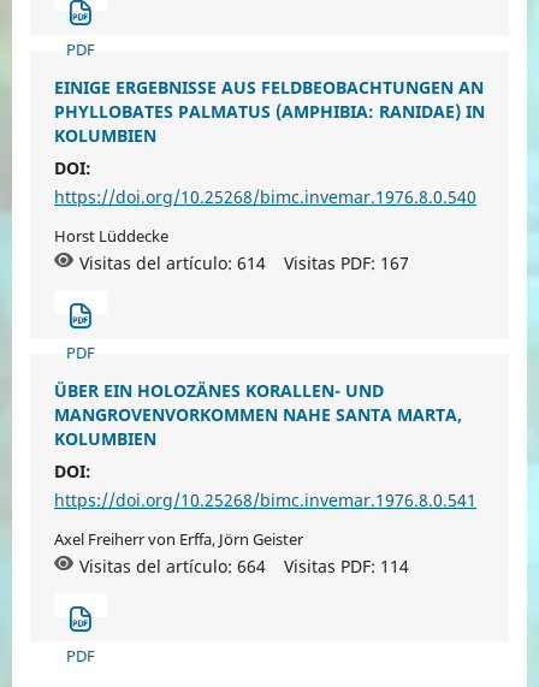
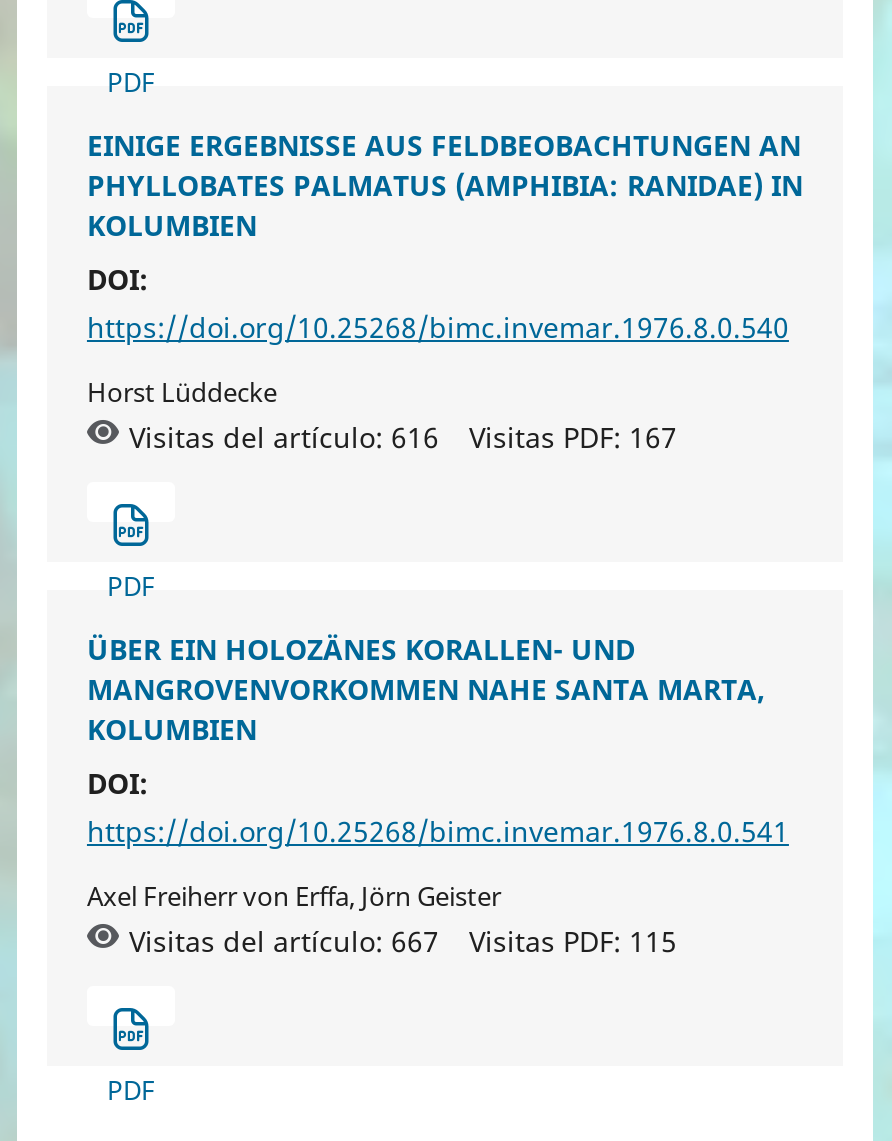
- Visitas del artículo: 614
+ Visitas del artículo: 616

- Visitas del artículo: 664
+ Visitas del artículo: 667

- Visitas PDF: 114
+ Visitas PDF: 115
